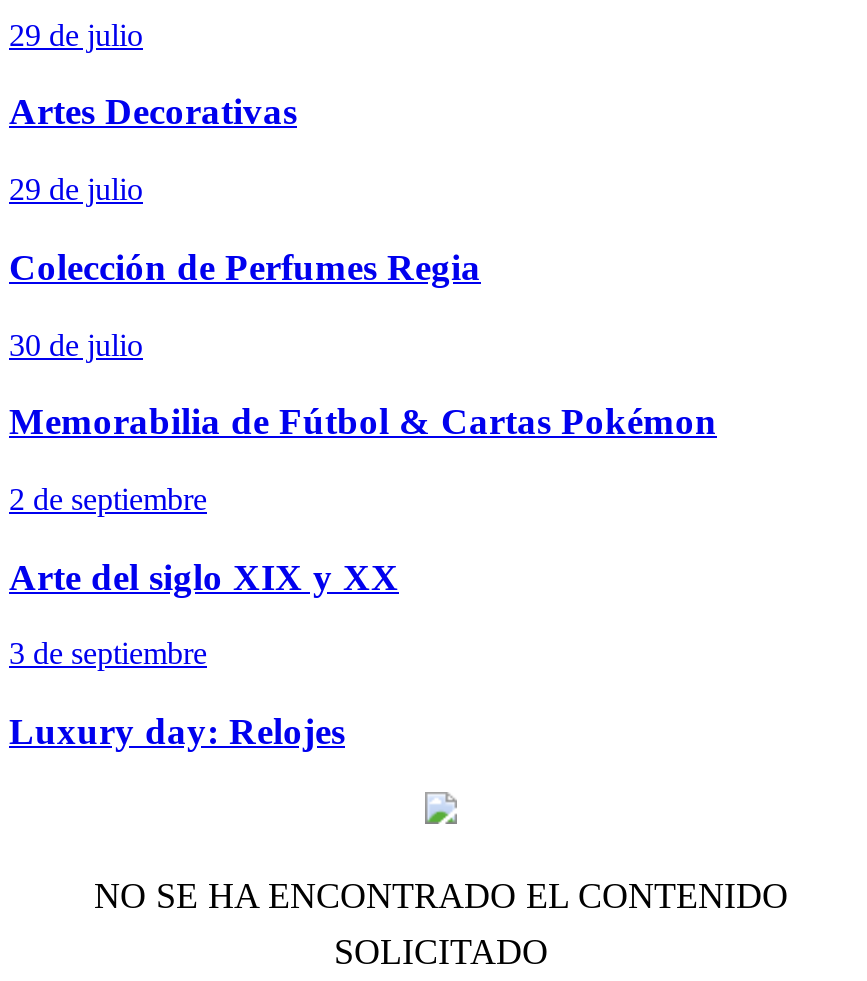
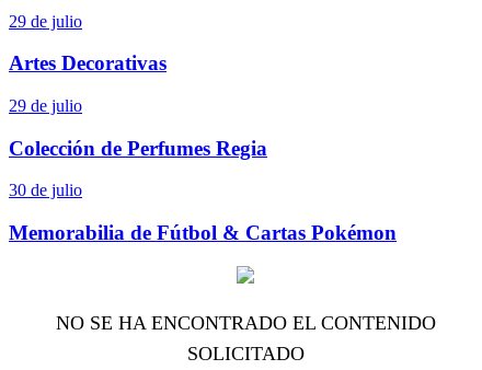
- 2 de septiembre
- Arte del siglo XIX y XX
- 3 de septiembre
- Luxury day: Relojes
